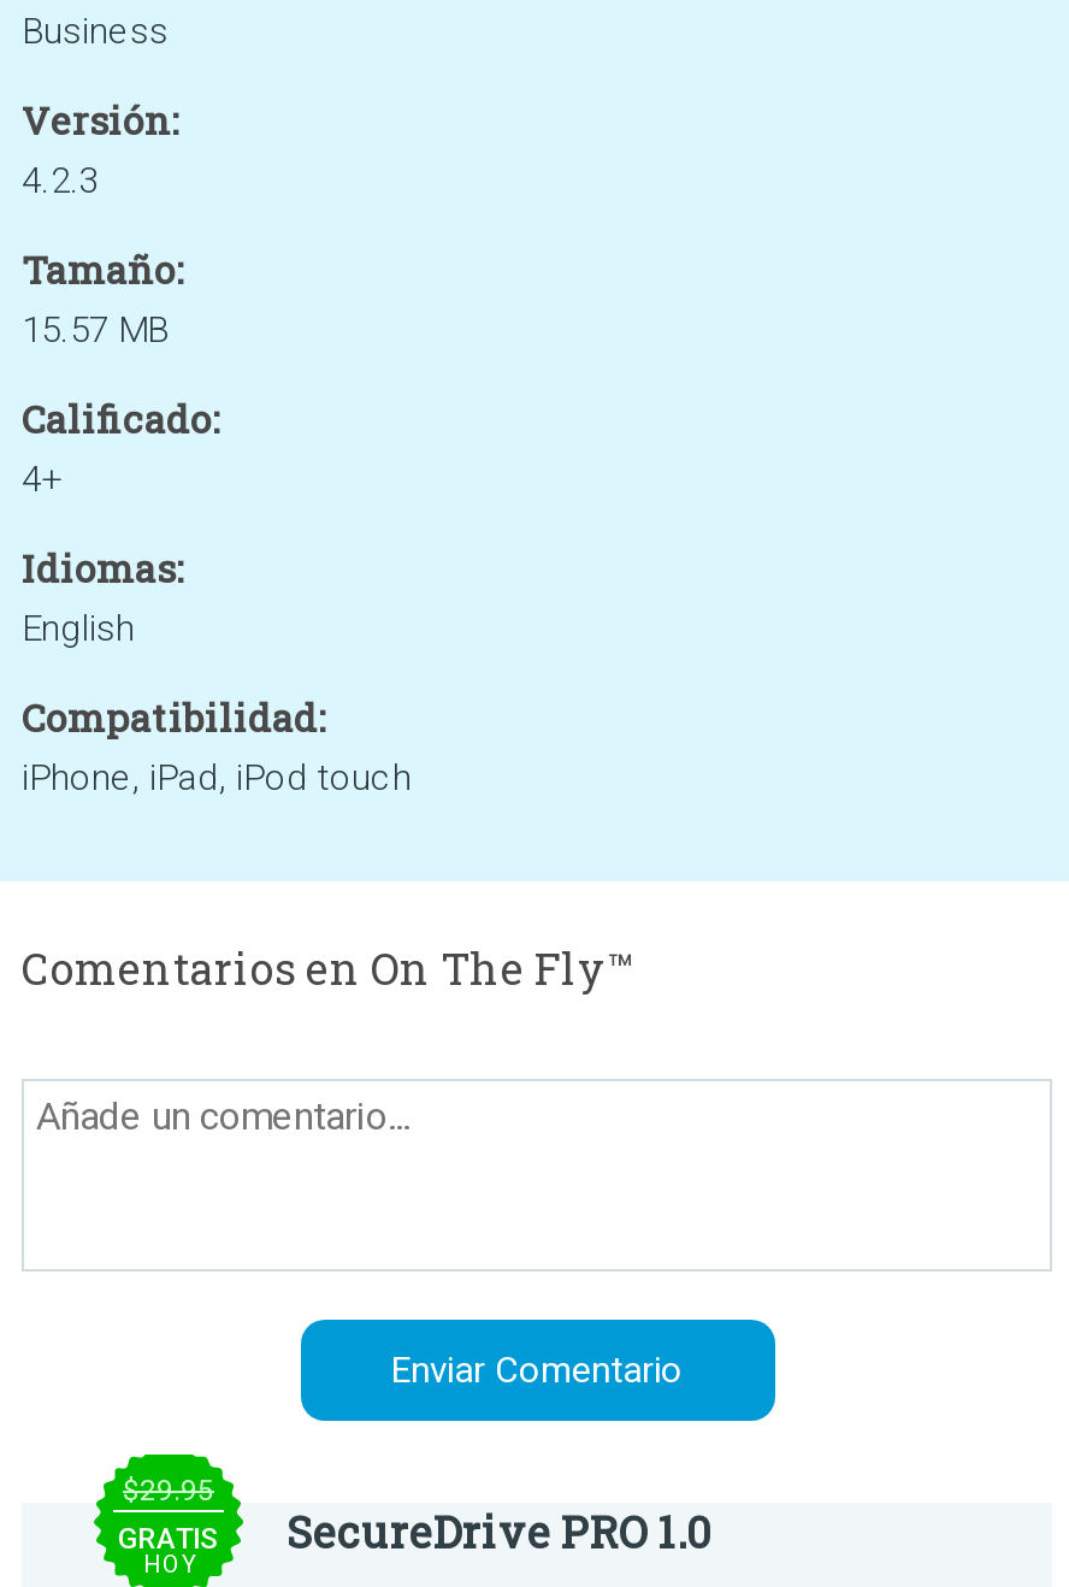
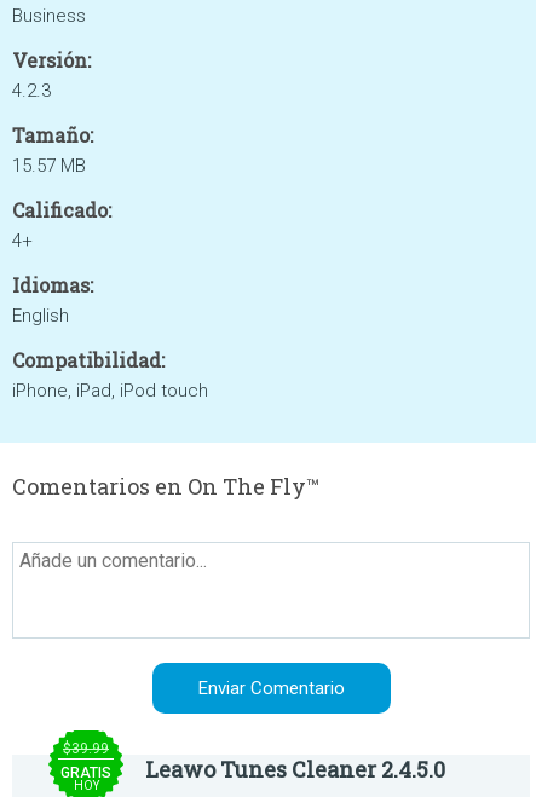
- $29.95
+ $39.99

- SecureDrive PRO 1.0
+ Leawo Tunes Cleaner 2.4.5.0
